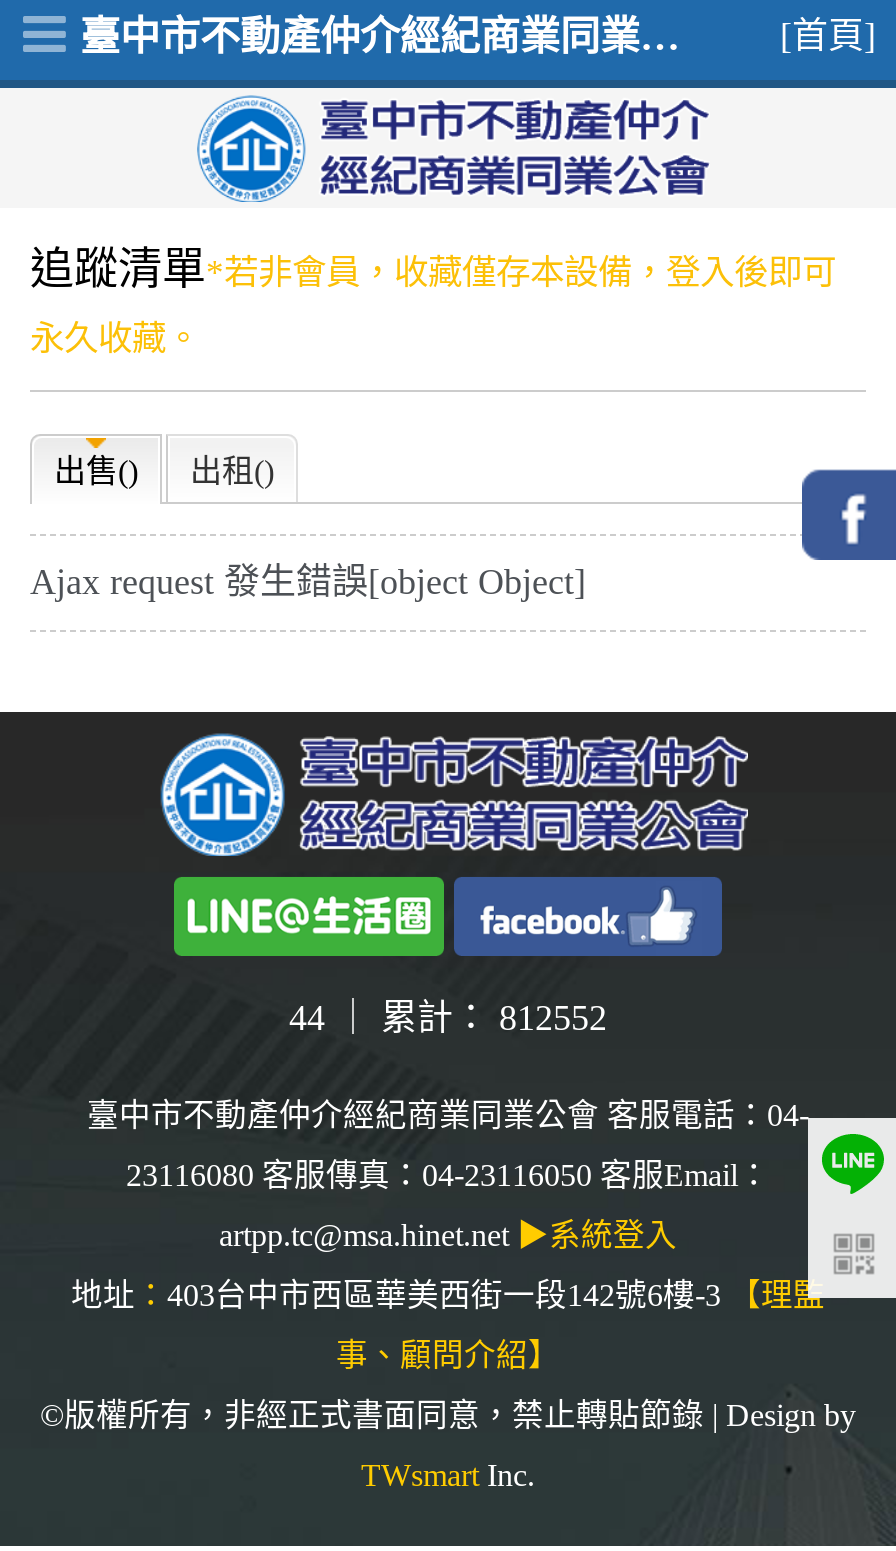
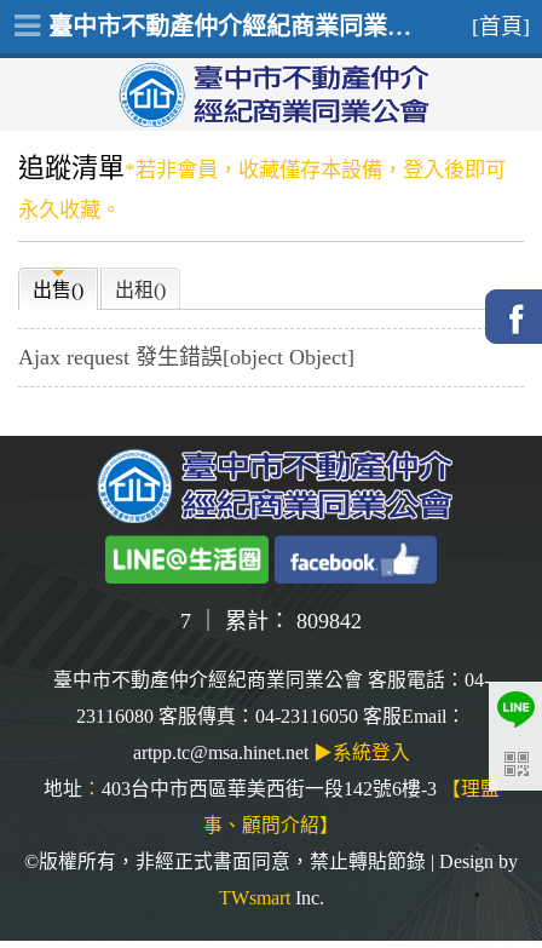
- 44｜ 累計：812552
+ 7｜ 累計：809842
